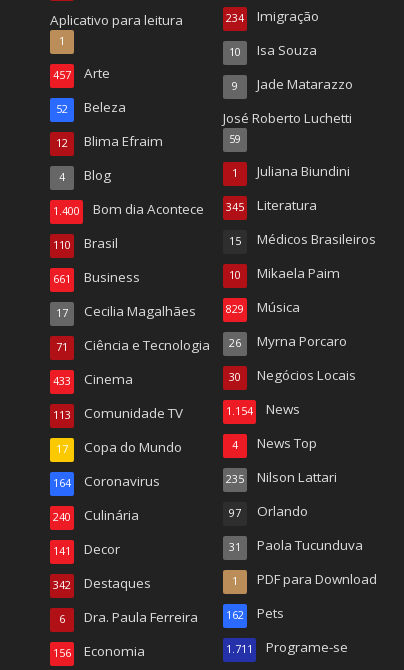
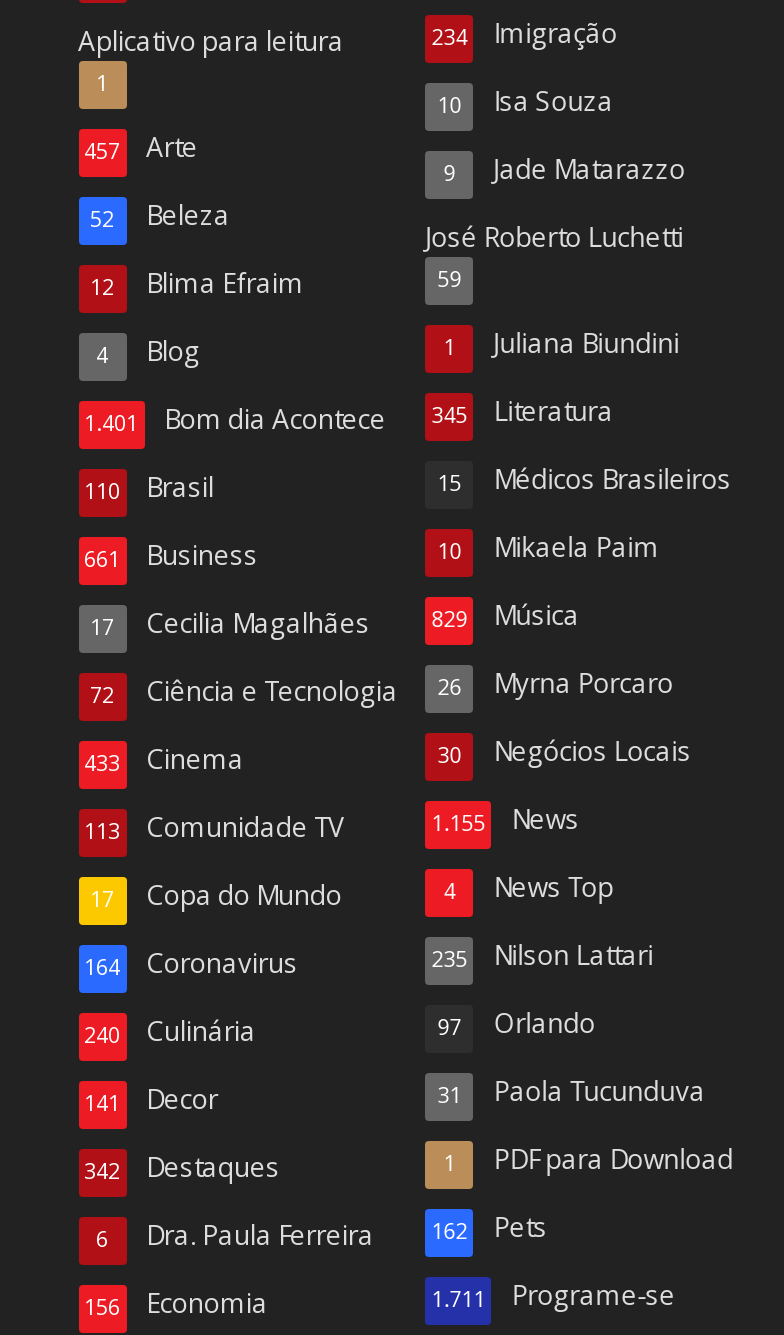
- 1.400 Bom dia Acontece 345 Literatura
+ 1.401 Bom dia Acontece 345 Literatura

- 71 Ciência e Tecnologia 26 Myrna Porcaro
+ 72 Ciência e Tecnologia 26 Myrna Porcaro

- 1.154 News
+ 1.155 News
